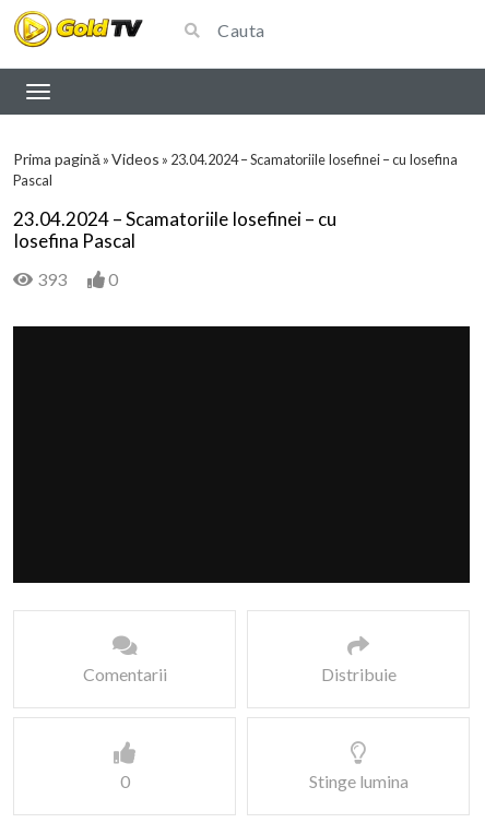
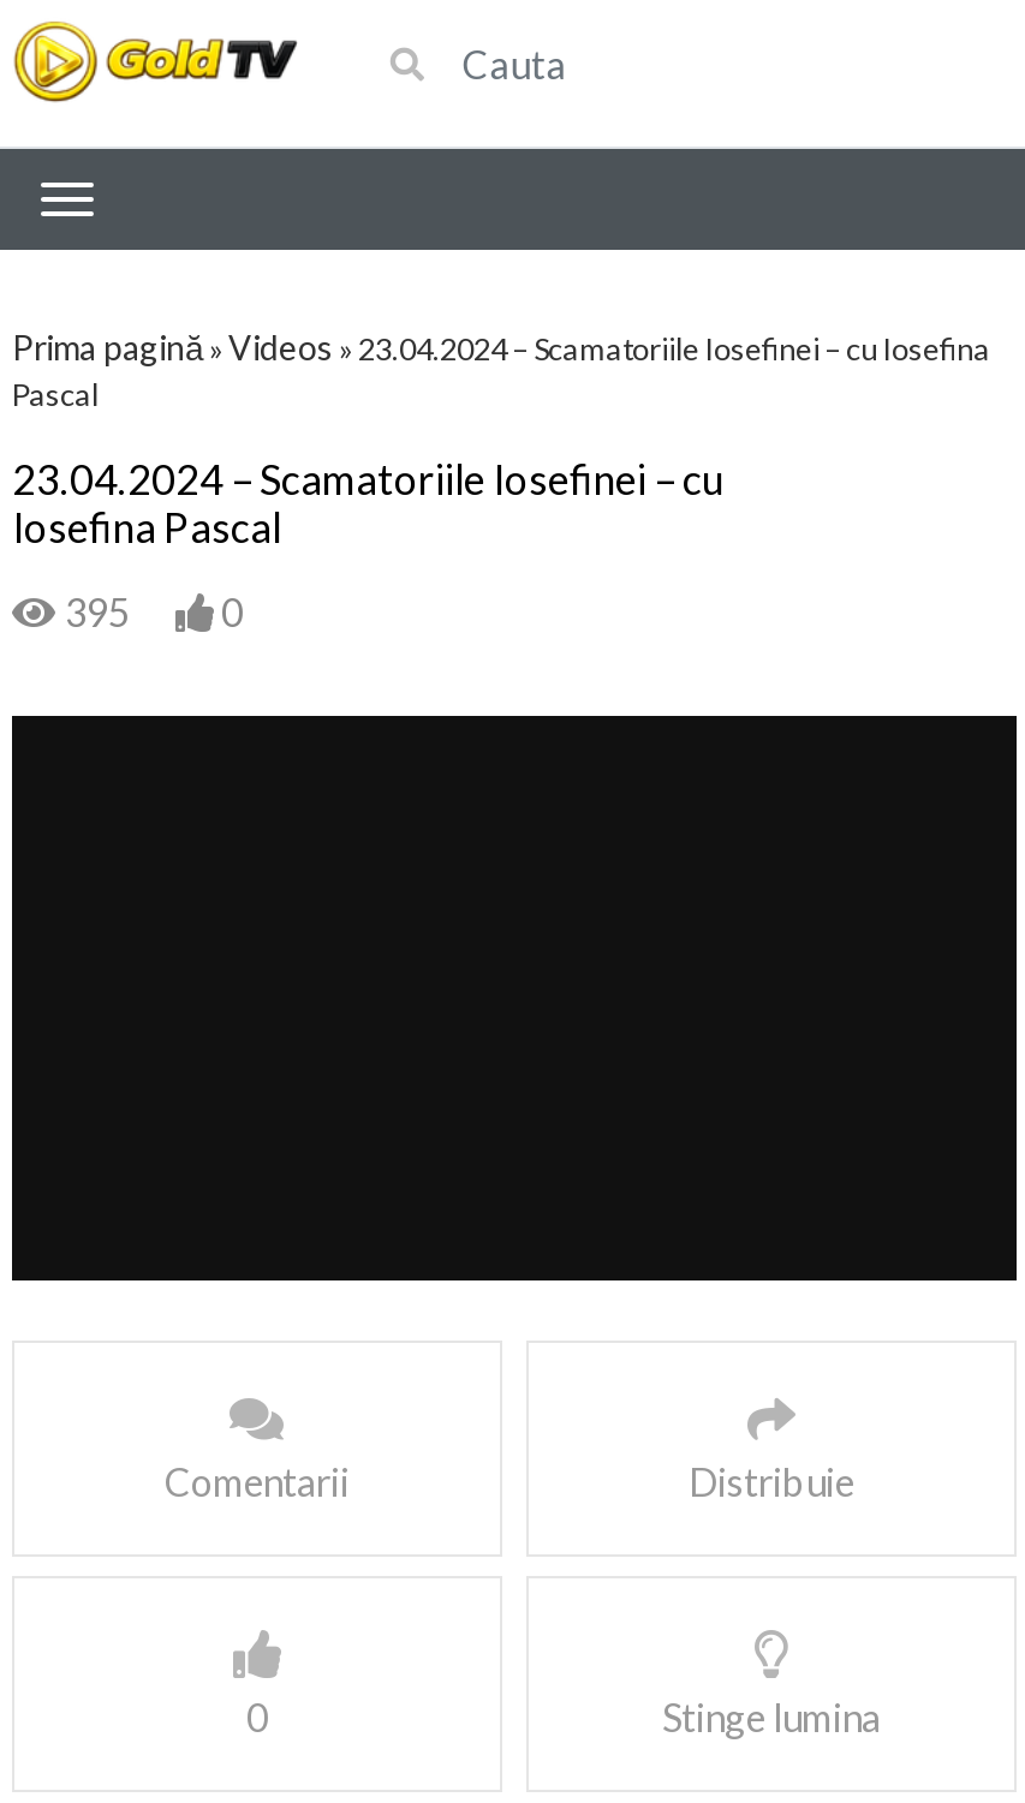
- 393 0
+ 395 0
